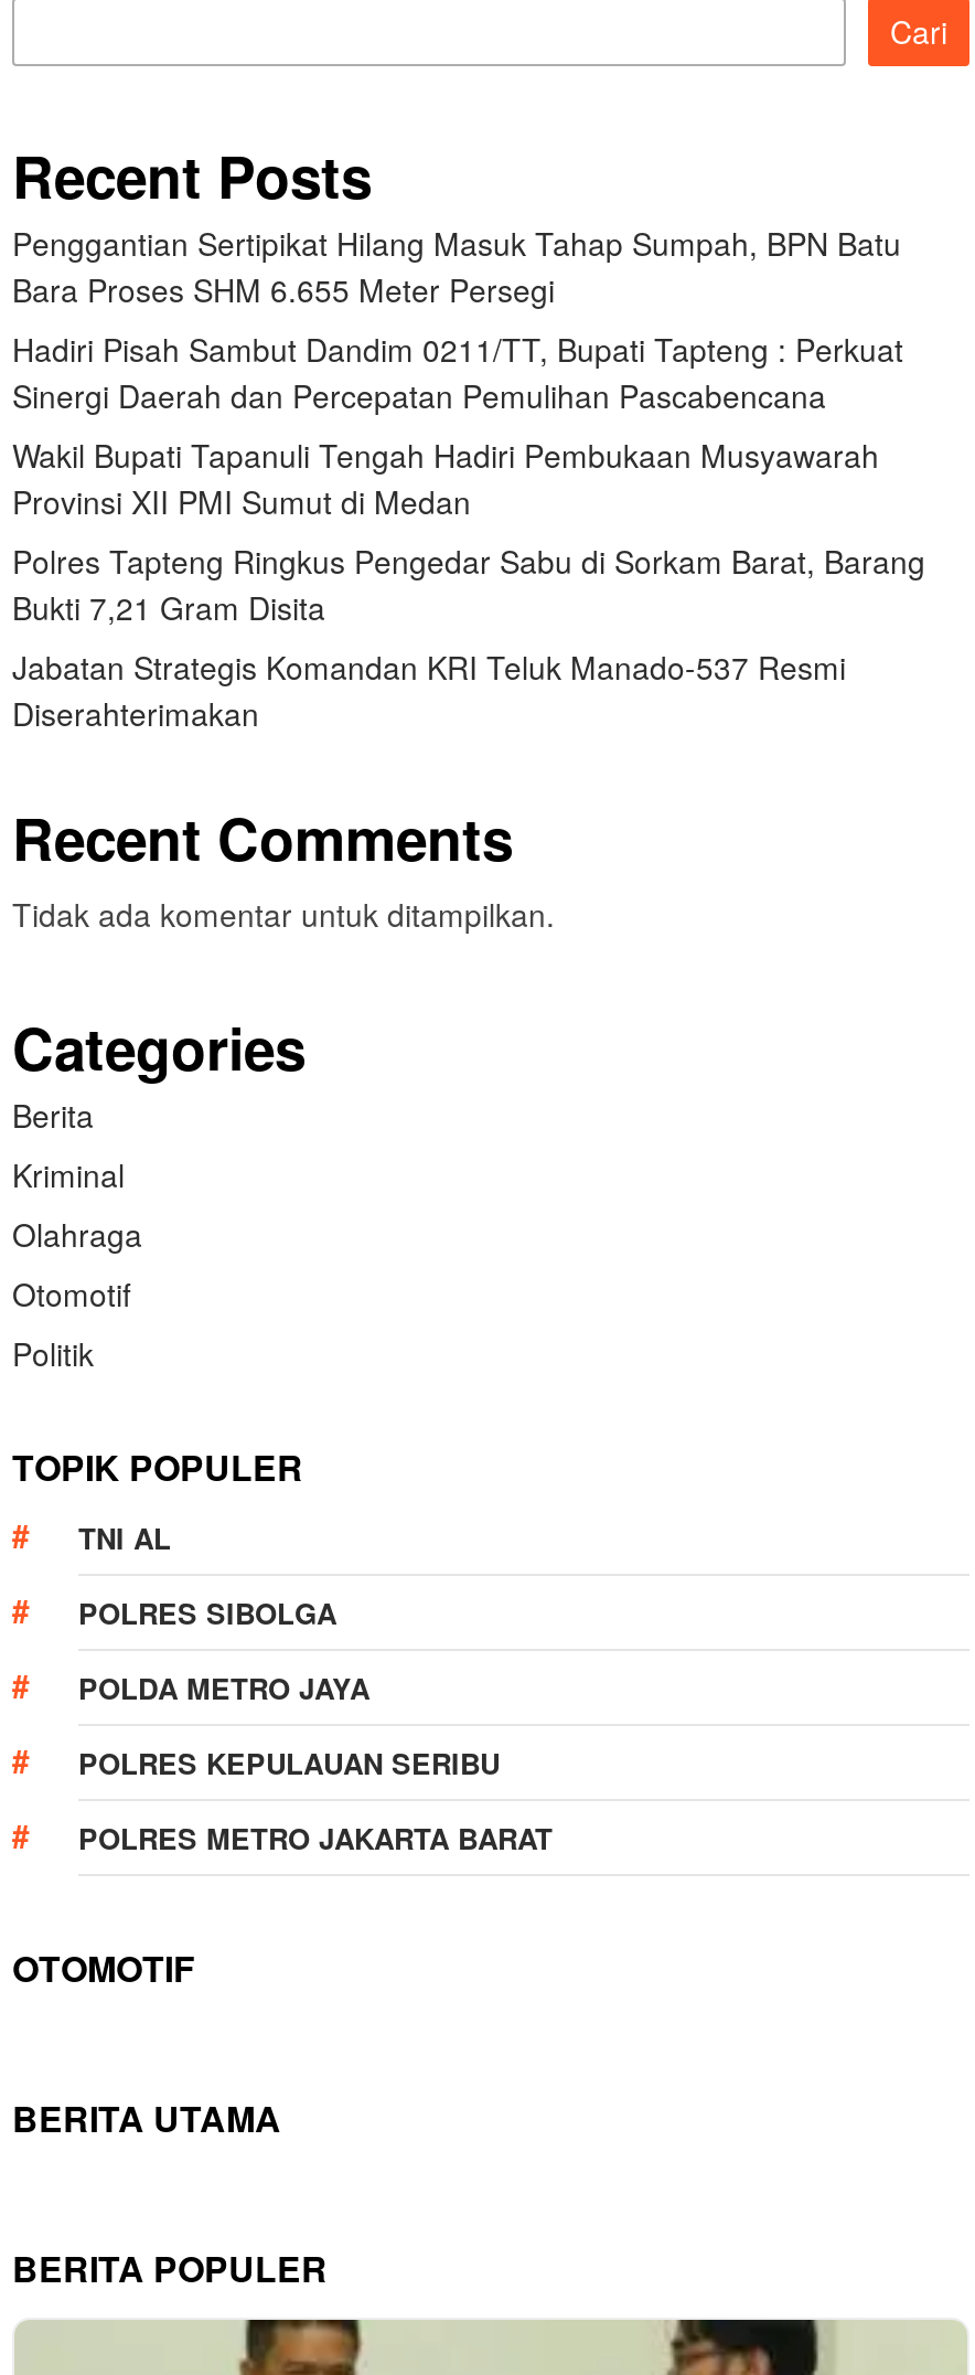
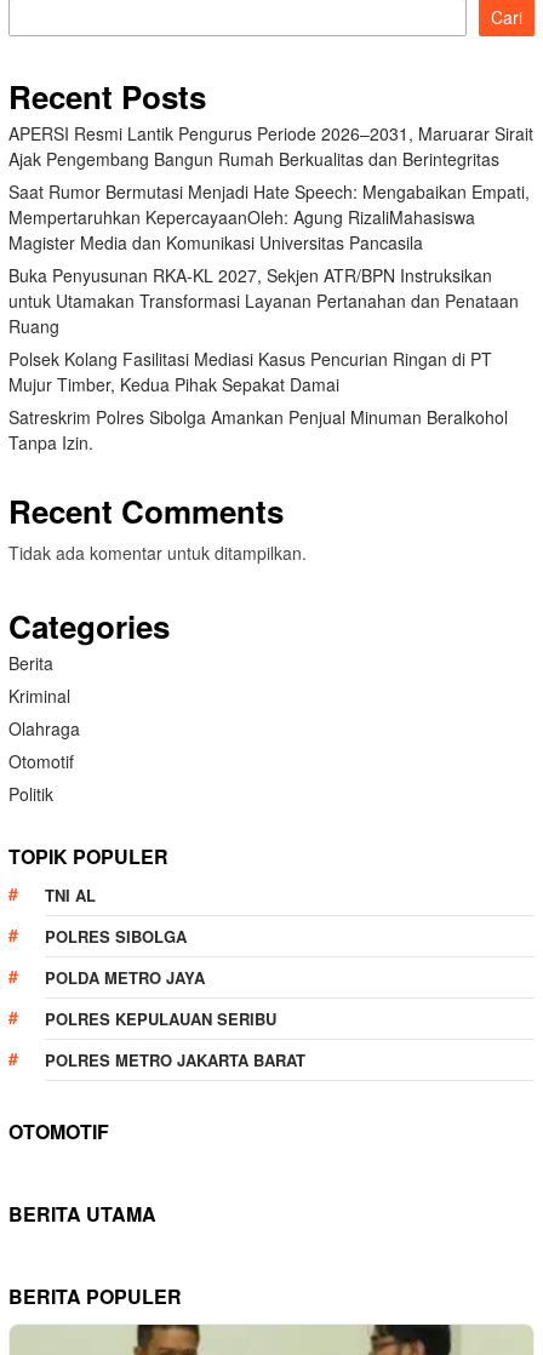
- Penggantian Sertipikat Hilang Masuk Tahap Sumpah, BPN Batu
- Bara Proses SHM 6.655 Meter Persegi
- Hadiri Pisah Sambut Dandim 0211/TT, Bupati Tapteng : Perkuat
- Sinergi Daerah dan Percepatan Pemulihan Pascabencana
- Wakil Bupati Tapanuli Tengah Hadiri Pembukaan Musyawarah
- Provinsi XII PMI Sumut di Medan
- Polres Tapteng Ringkus Pengedar Sabu di Sorkam Barat, Barang
- Bukti 7,21 Gram Disita
- Jabatan Strategis Komandan KRI Teluk Manado-537 Resmi
- Diserahterimakan
+ APERSI Resmi Lantik Pengurus Periode 2026–2031, Maruarar Sirait
+ Ajak Pengembang Bangun Rumah Berkualitas dan Berintegritas
+ Saat Rumor Bermutasi Menjadi Hate Speech: Mengabaikan Empati,
+ Mempertaruhkan KepercayaanOleh: Agung RizaliMahasiswa
+ Magister Media dan Komunikasi Universitas Pancasila
+ Buka Penyusunan RKA-KL 2027, Sekjen ATR/BPN Instruksikan
+ untuk Utamakan Transformasi Layanan Pertanahan dan Penataan
+ Ruang
+ Polsek Kolang Fasilitasi Mediasi Kasus Pencurian Ringan di PT
+ Mujur Timber, Kedua Pihak Sepakat Damai
+ Satreskrim Polres Sibolga Amankan Penjual Minuman Beralkohol
+ Tanpa Izin.
